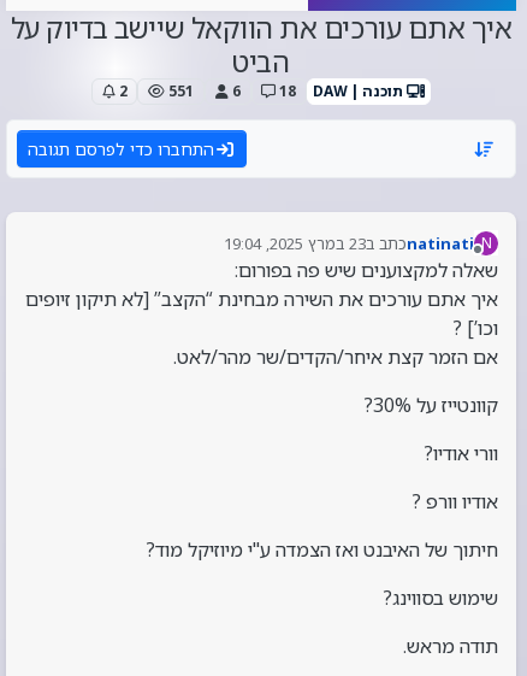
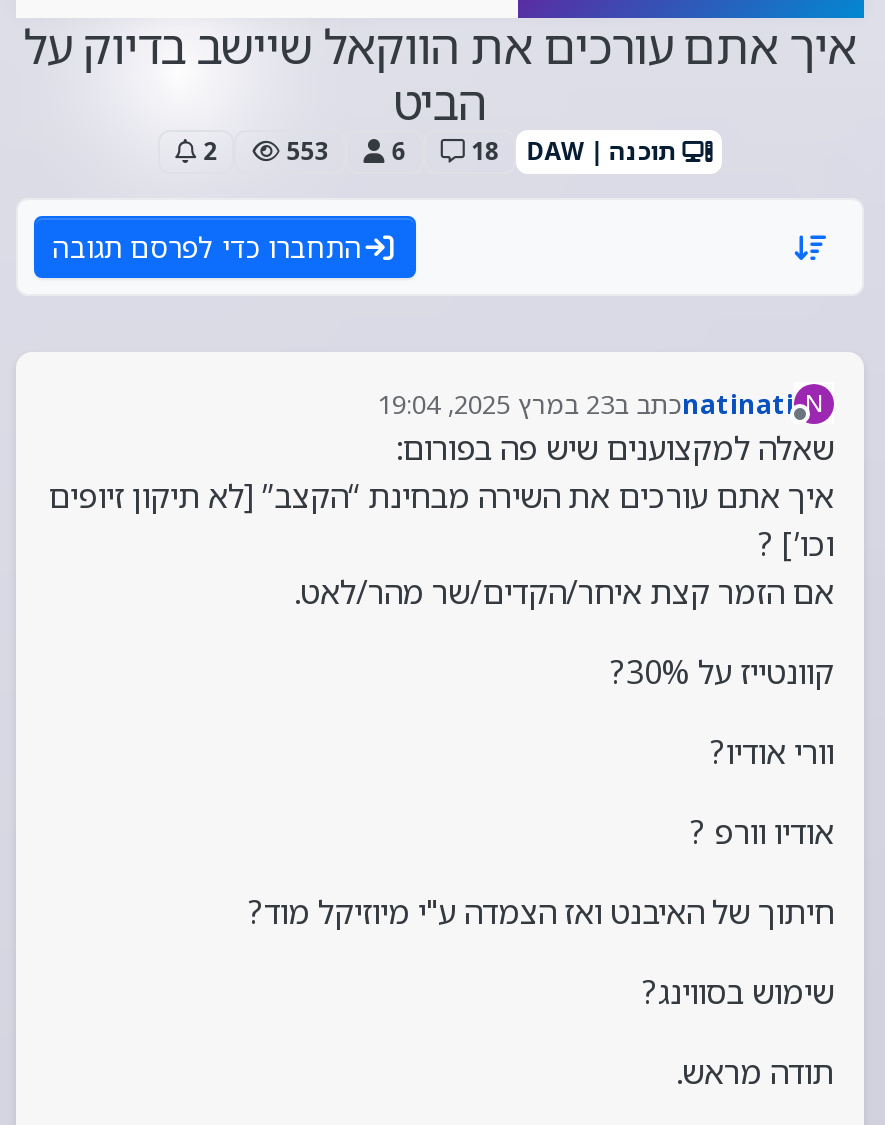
- 551 6 18
+ 553 6 18
